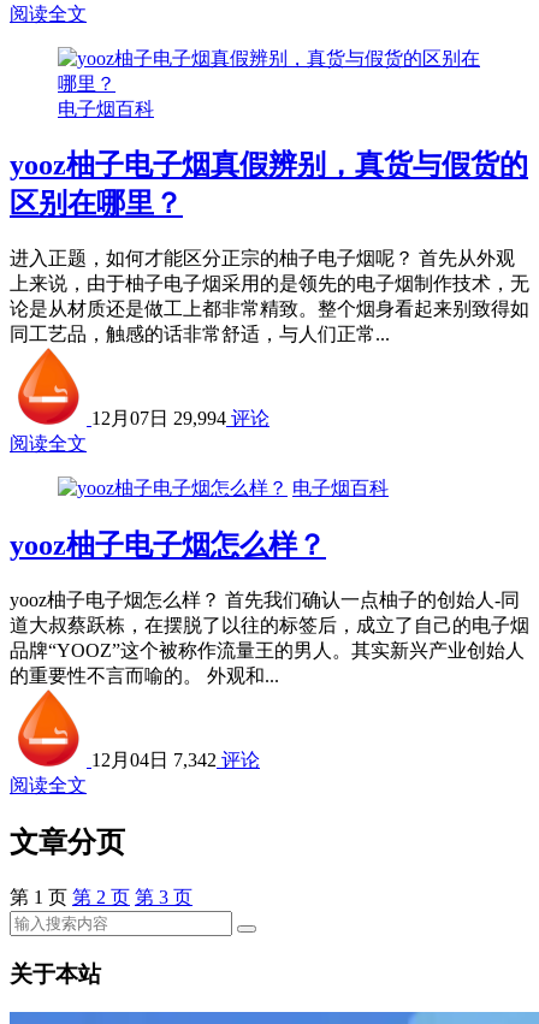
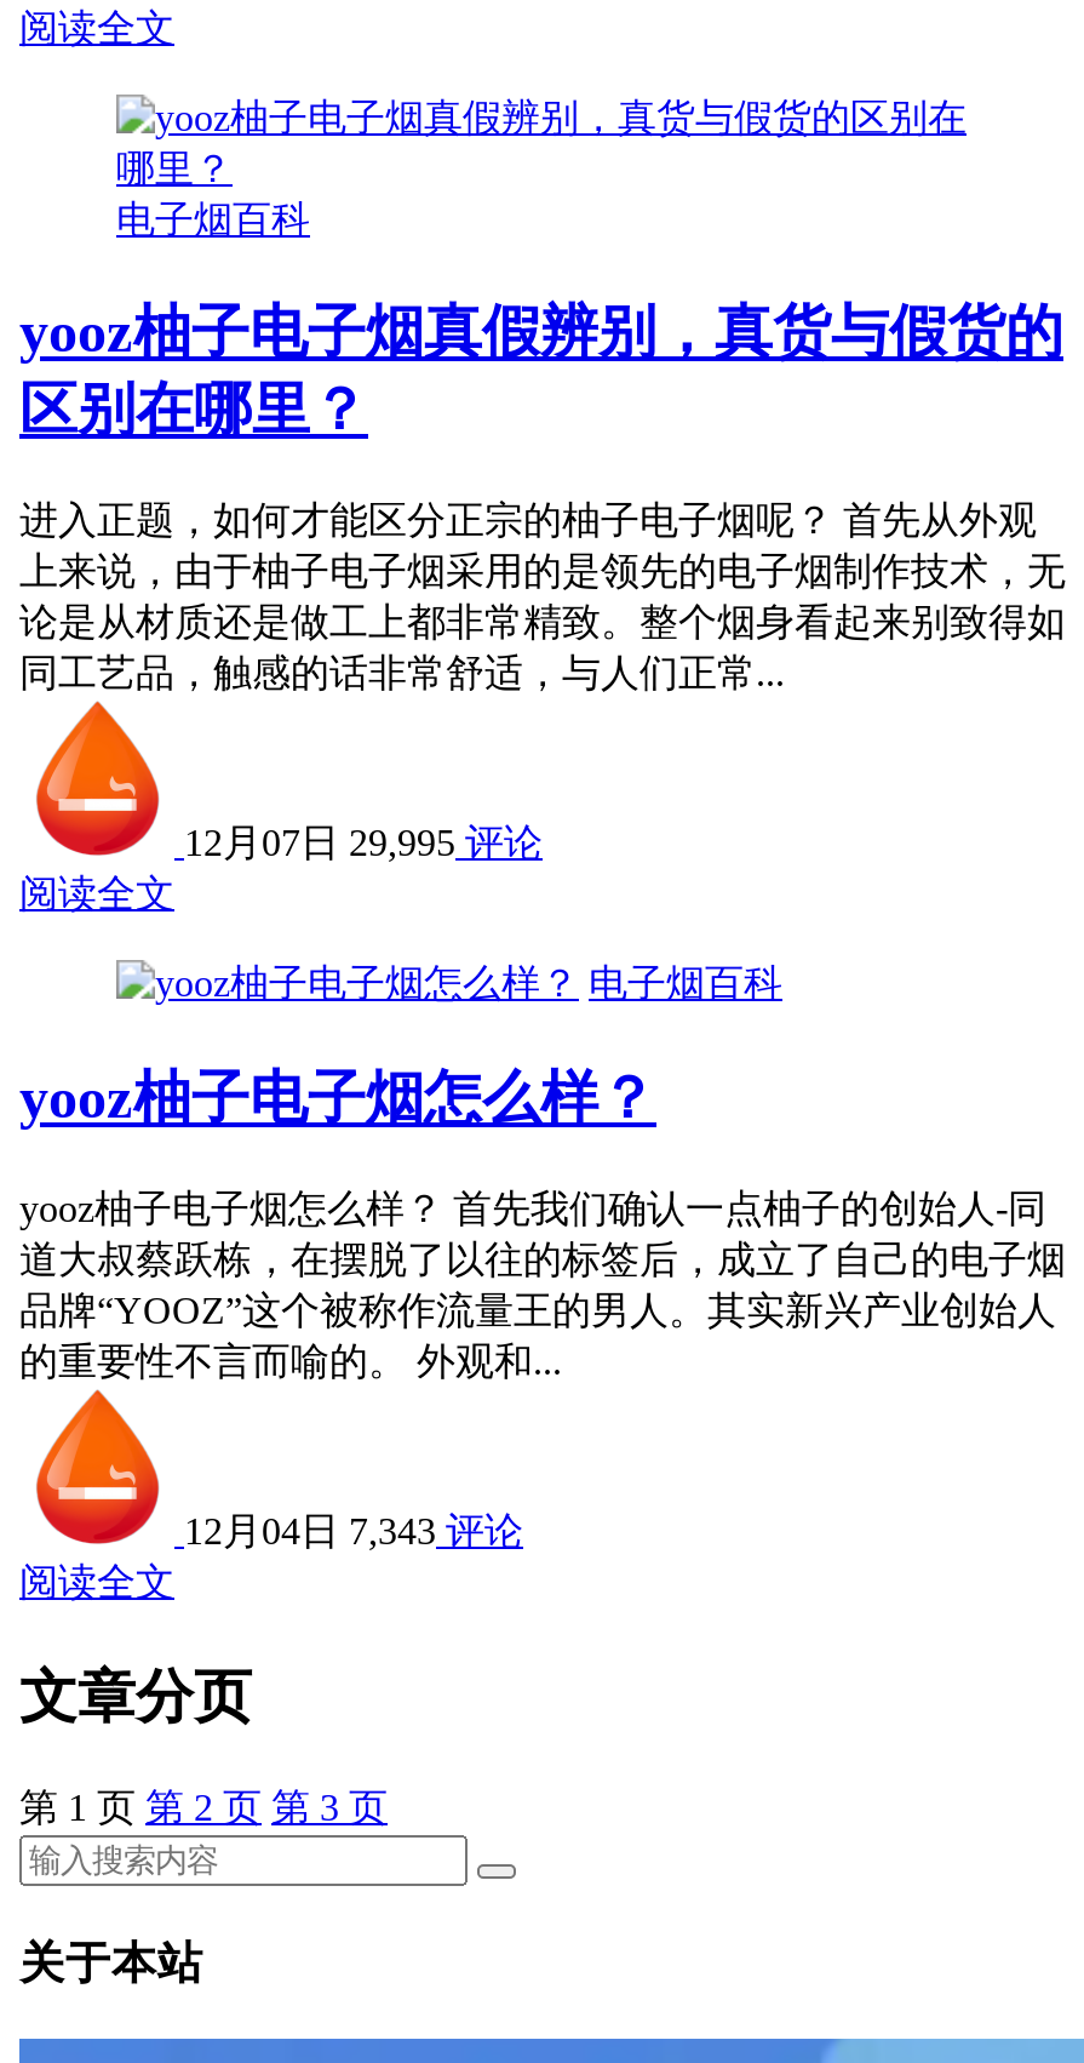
- 12月07日29,994评论
+ 12月07日29,995评论

- 12月04日7,342评论
+ 12月04日7,343评论
